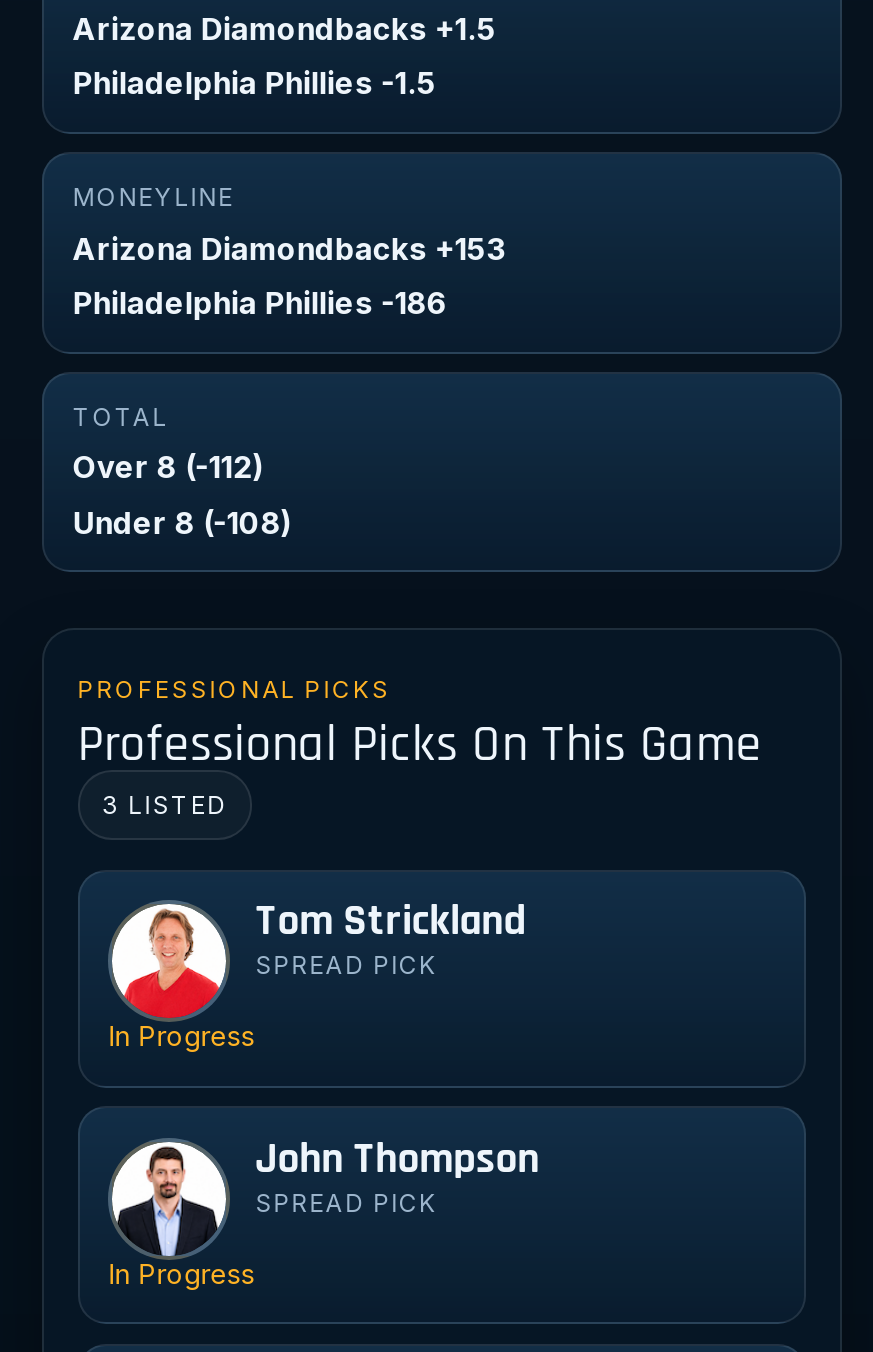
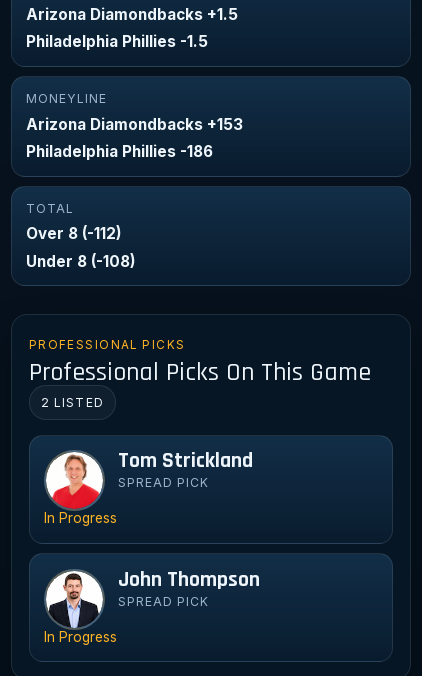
- 3 LISTED
+ 2 LISTED
